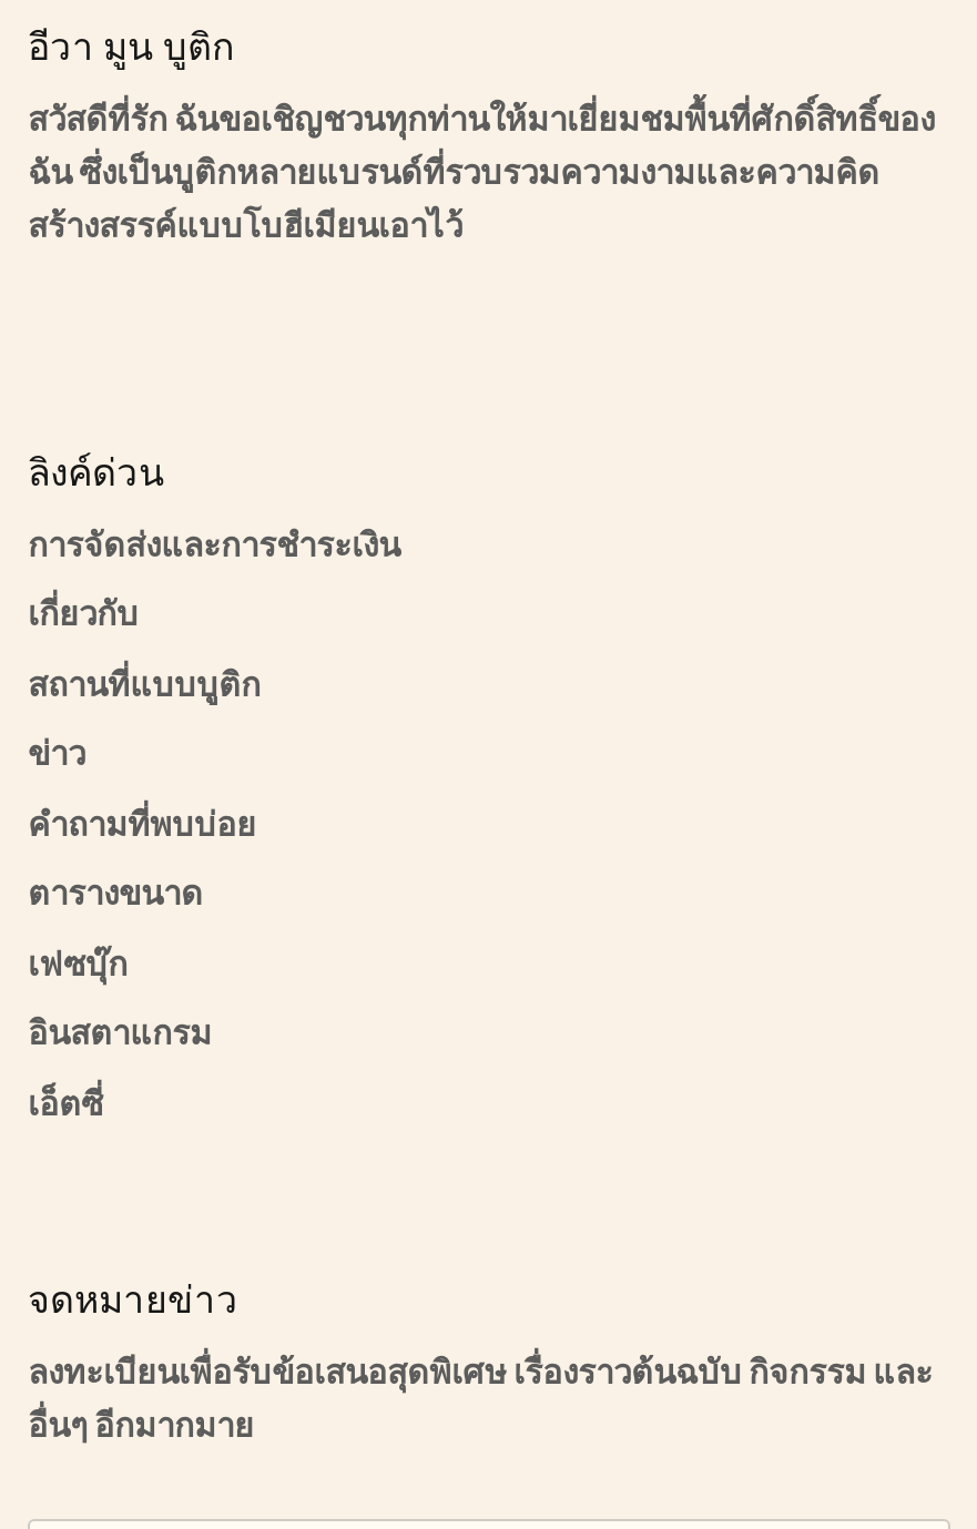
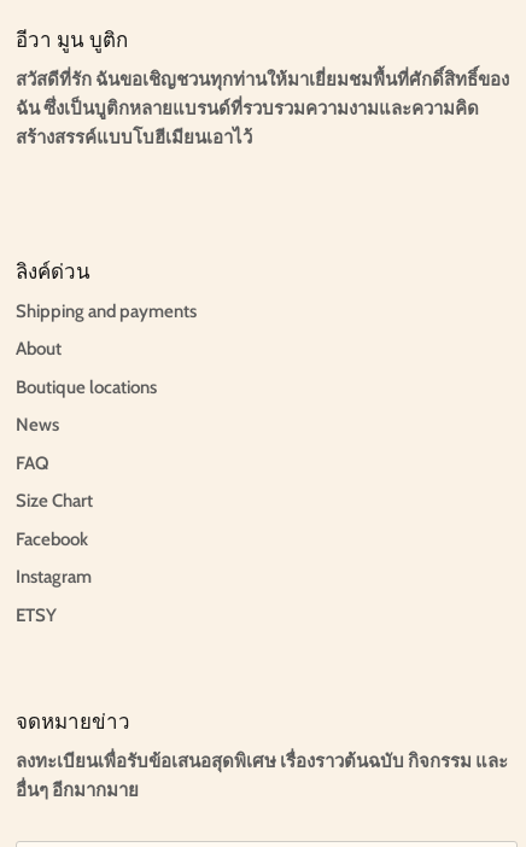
- การจัดส่งและการชำระเงิน
+ Shipping and payments

- เกี่ยวกับ
+ About

- สถานที่แบบบูติก
+ Boutique locations

- ข่าว
+ News

- คำถามที่พบบ่อย
+ FAQ

- ตารางขนาด
+ Size Chart

- เฟซบุ๊ก
+ Facebook

- อินสตาแกรม
+ Instagram

- เอ็ตซี่
+ ETSY
